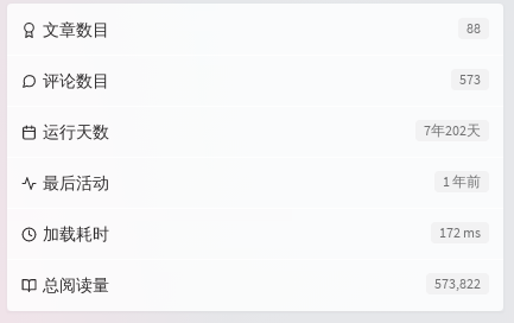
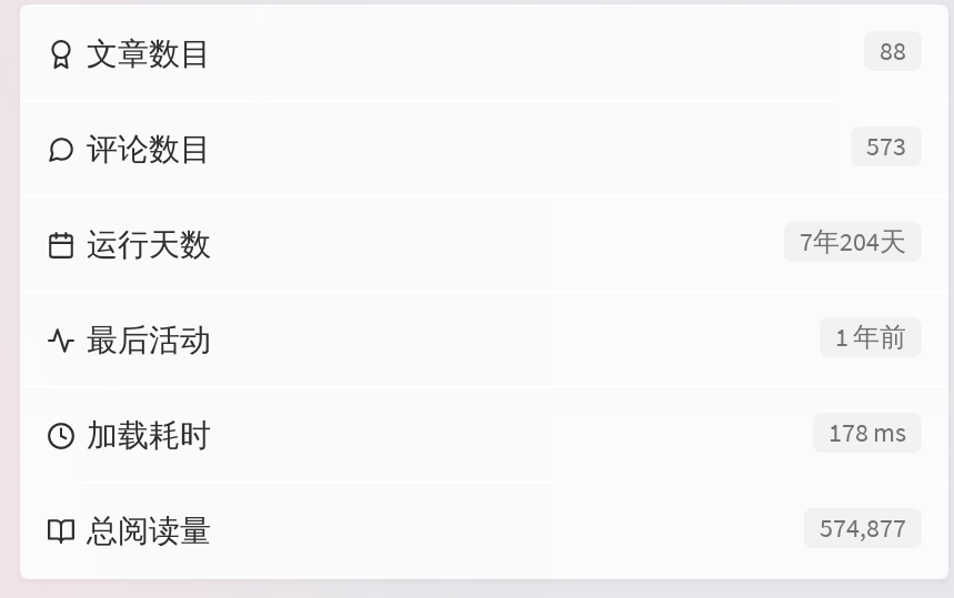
- 7年202天
+ 7年204天

- 172 ms
+ 178 ms

- 573,822
+ 574,877
